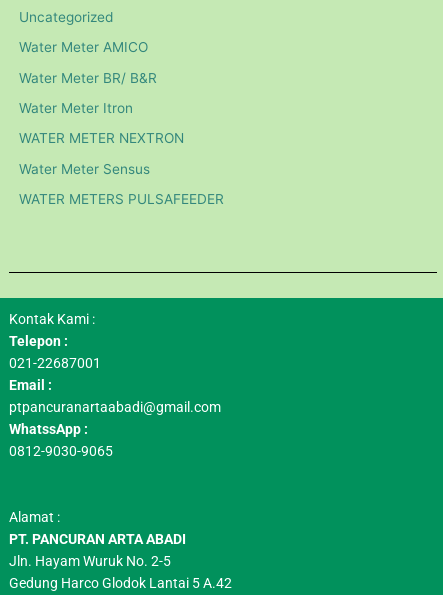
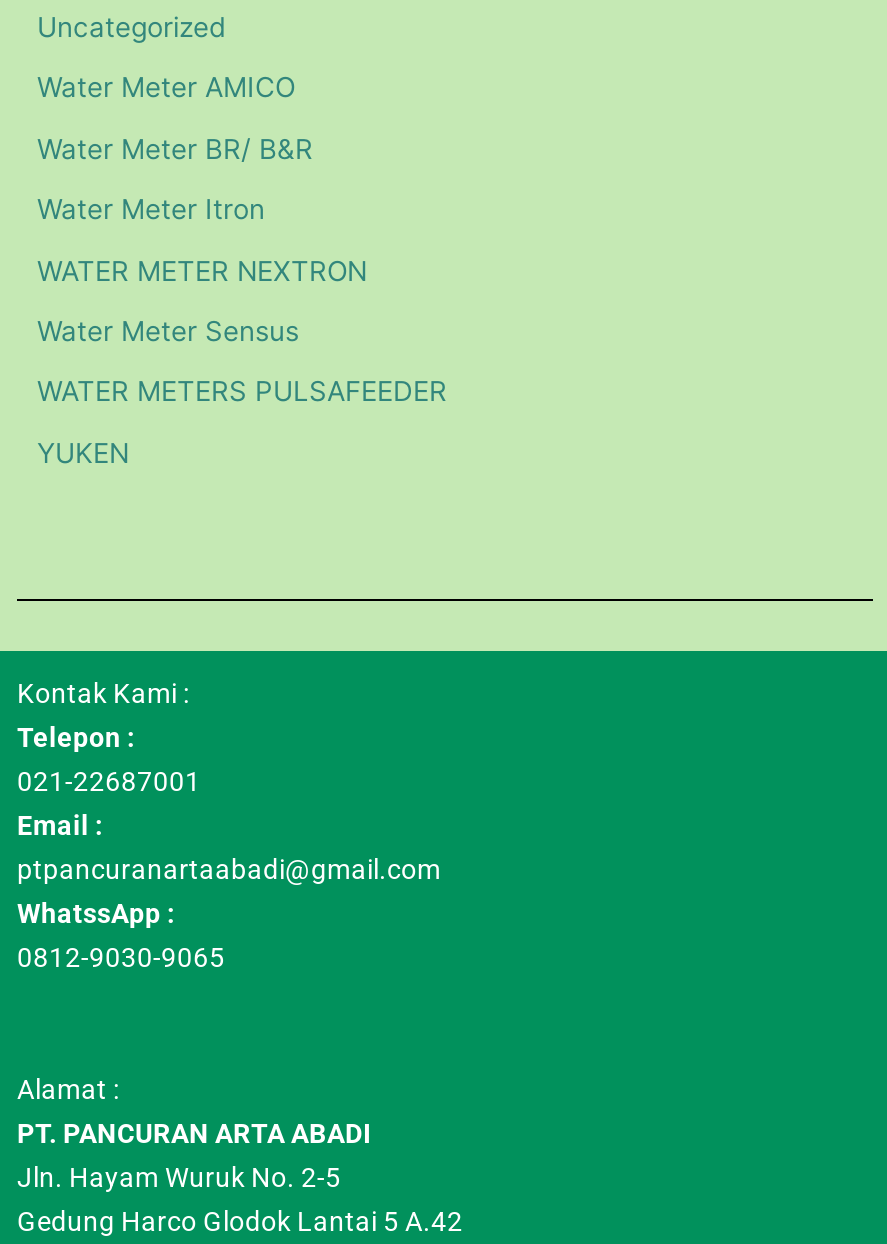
+ YUKEN
